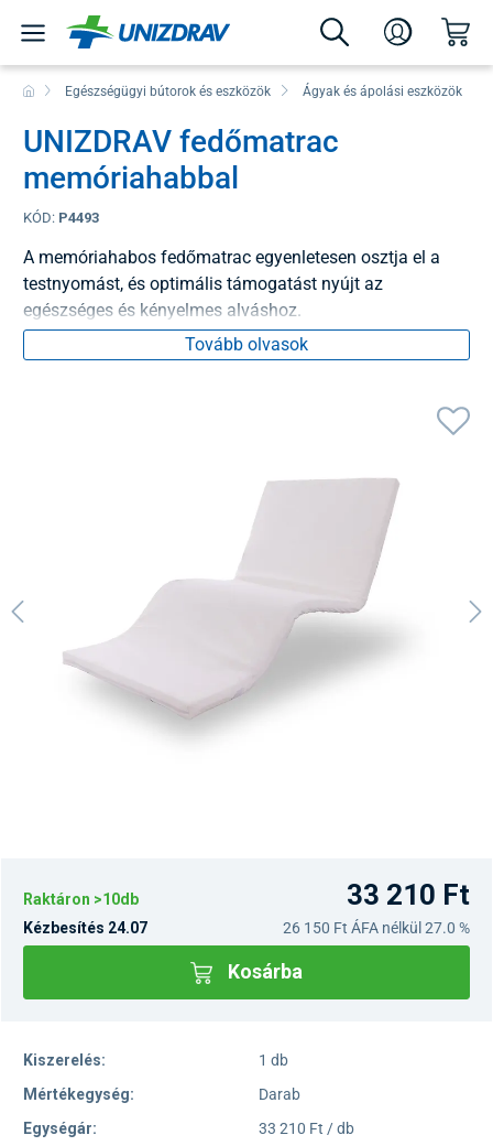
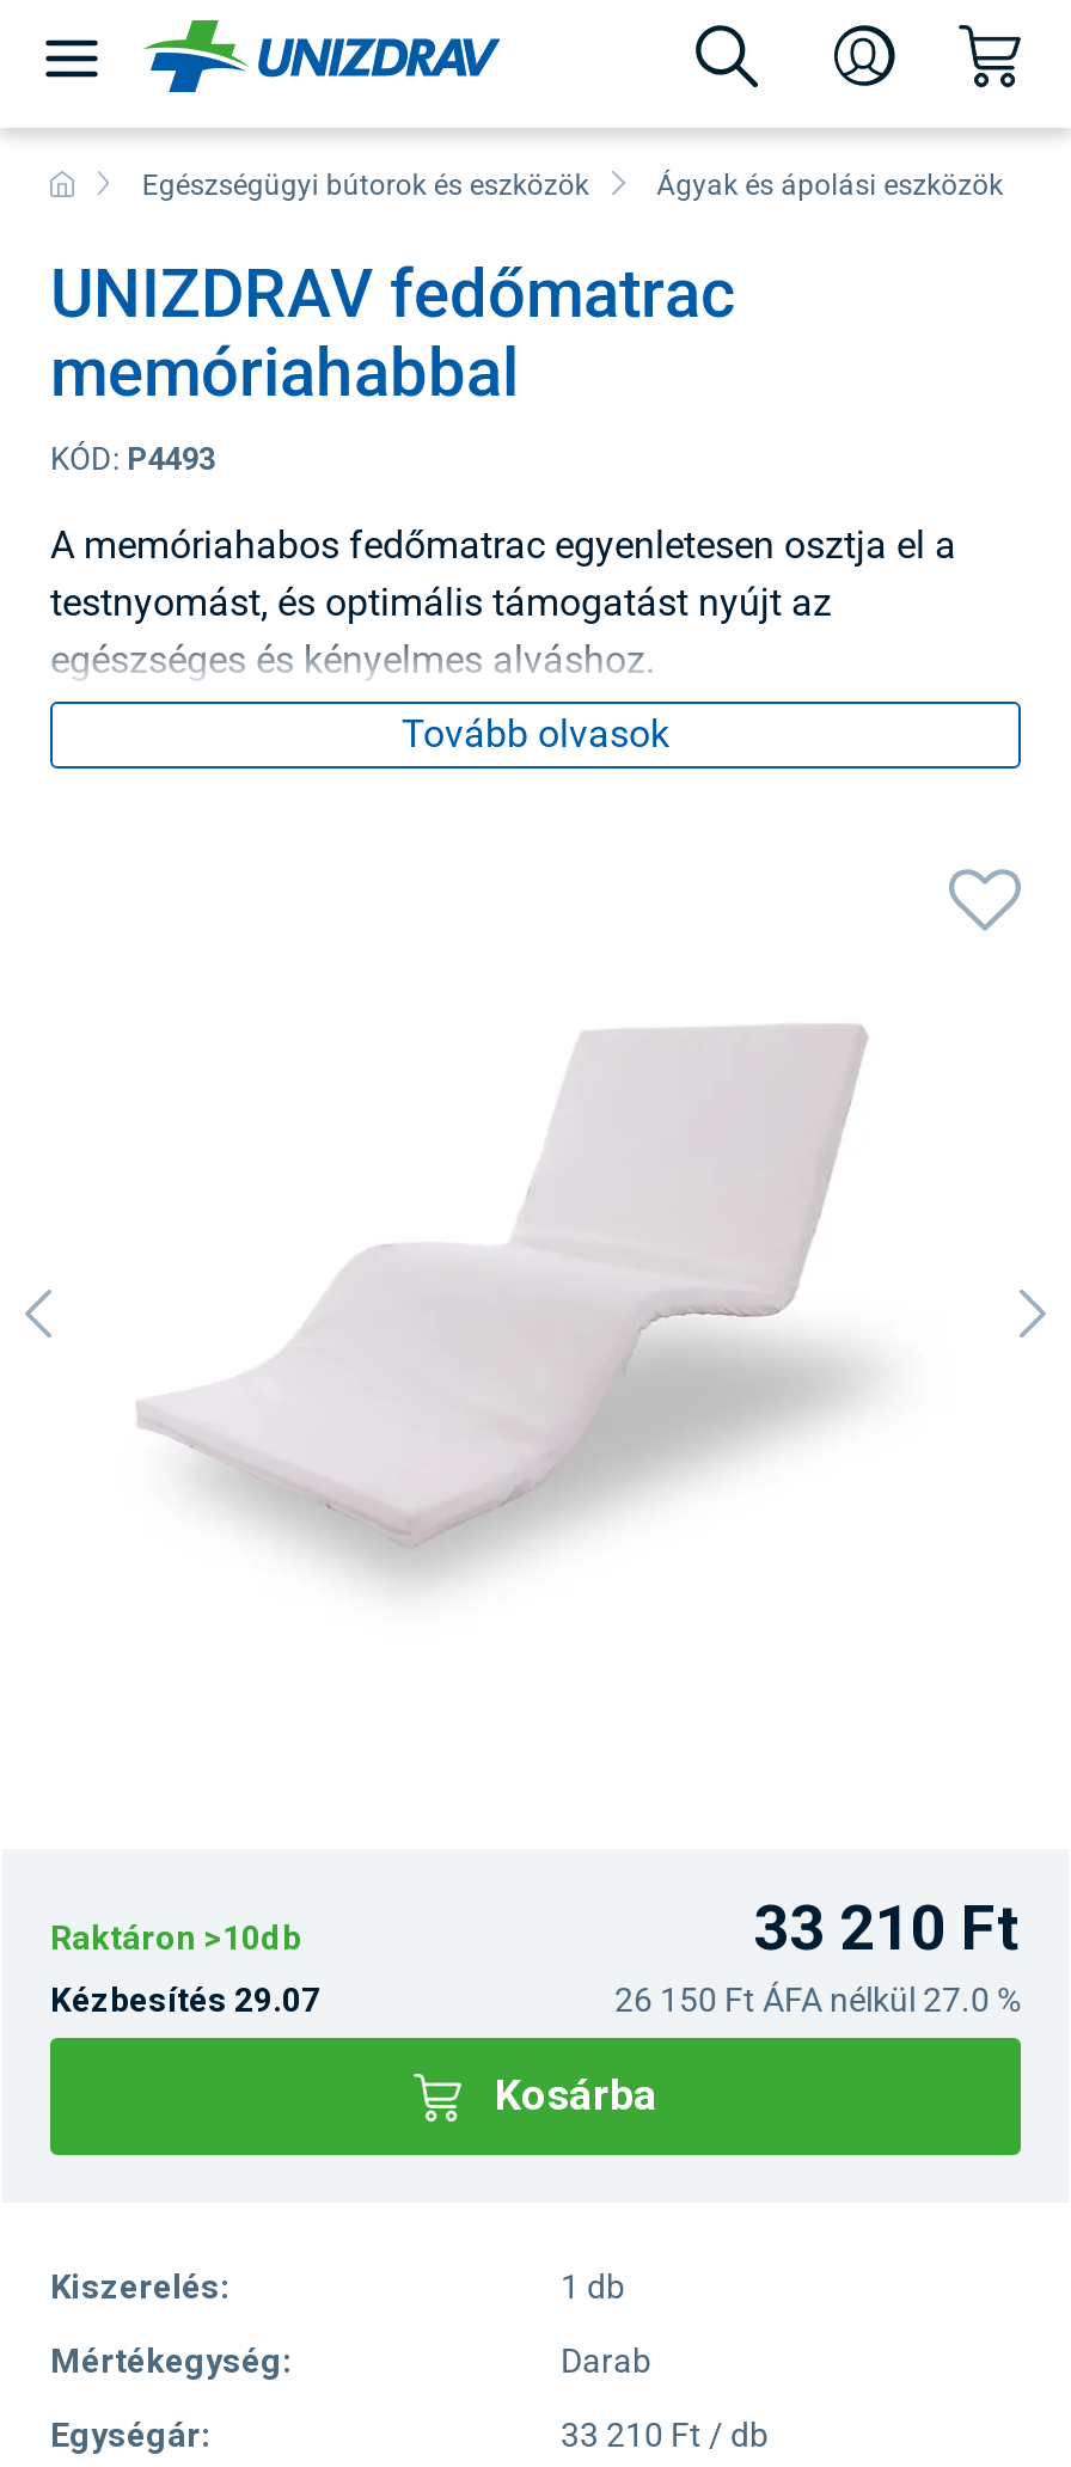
- Kézbesítés 24.07
+ Kézbesítés 29.07
